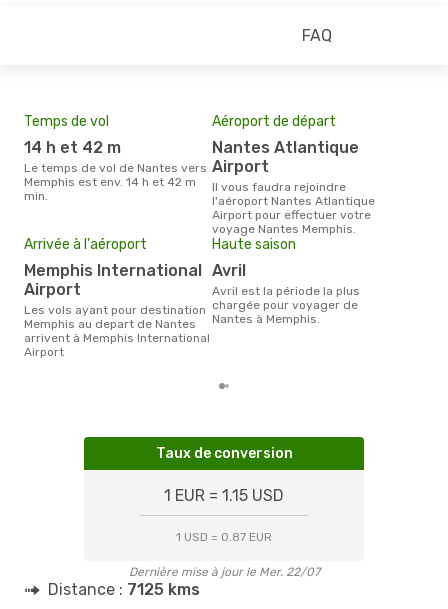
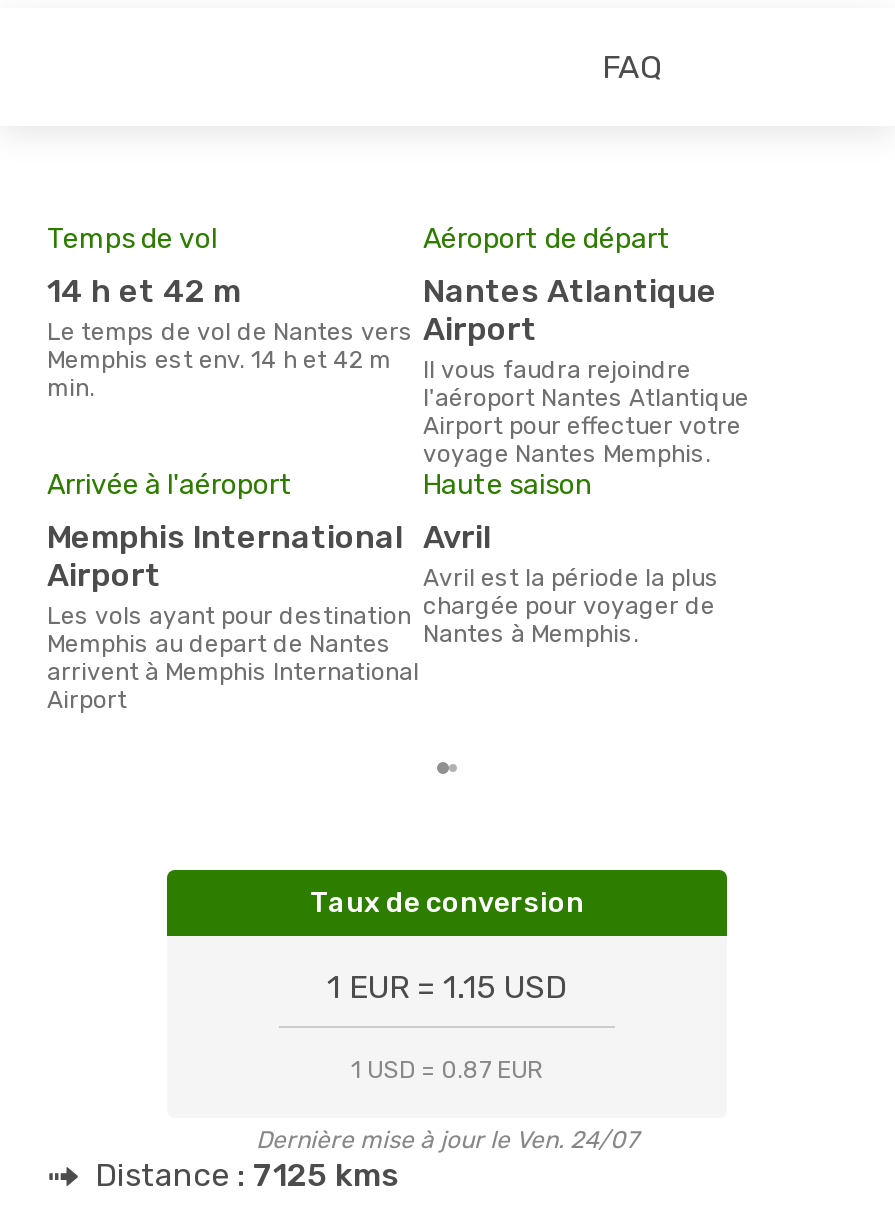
- Dernière mise à jour le Mer. 22/07
+ Dernière mise à jour le Ven. 24/07
